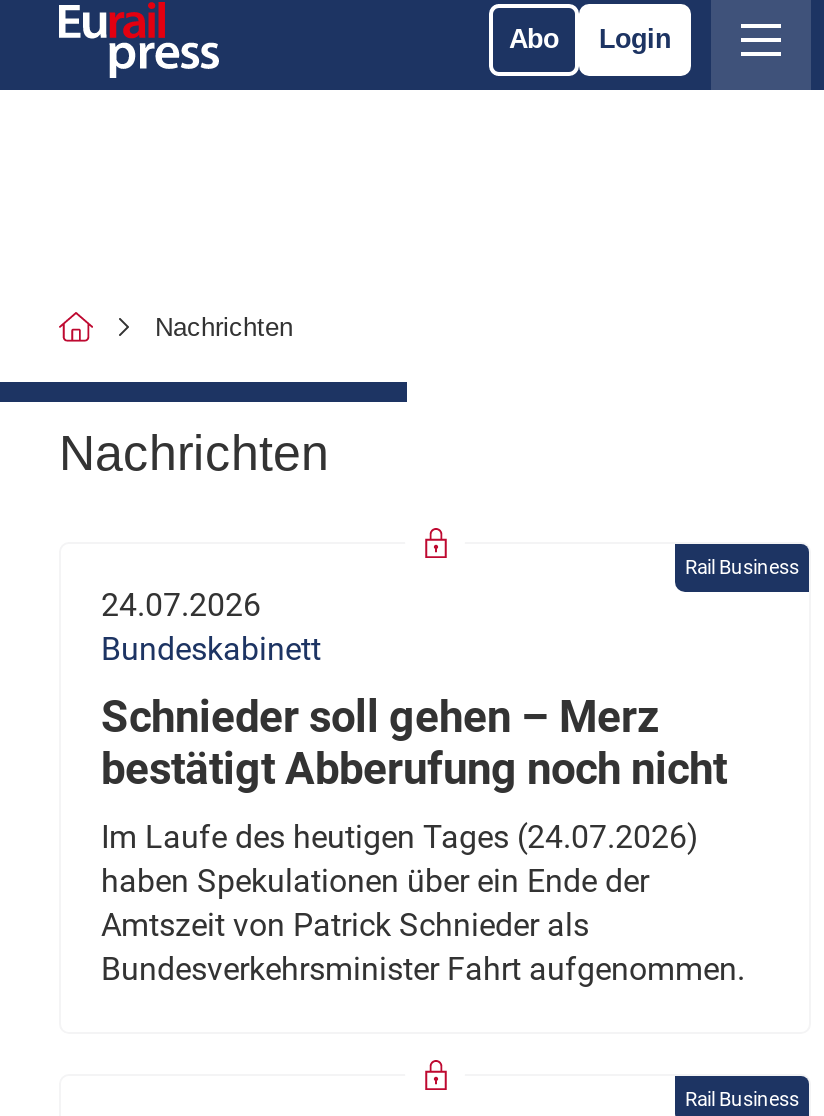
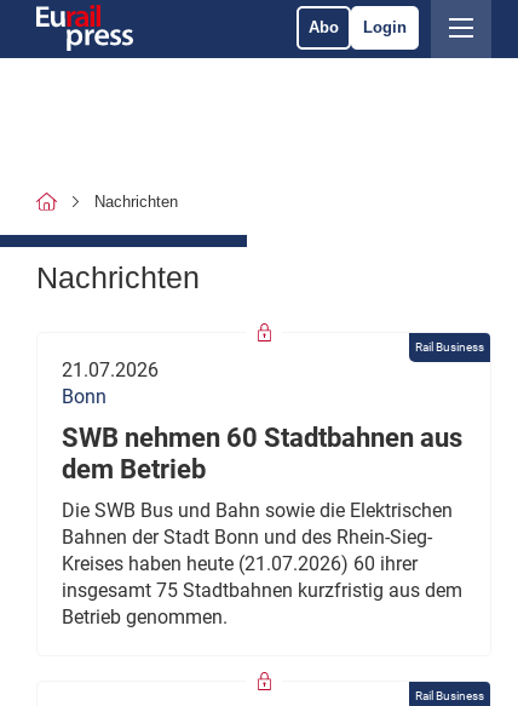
- 24.07.2026
- Bundeskabinett
+ 21.07.2026
+ Bonn

- Schnieder soll gehen – Merz
- bestätigt Abberufung noch nicht
+ SWB nehmen 60 Stadtbahnen aus
+ dem Betrieb

- Im Laufe des heutigen Tages (24.07.2026)
- haben Spekulationen über ein Ende der
- Amtszeit von Patrick Schnieder als
- Bundesverkehrsminister Fahrt aufgenommen.
+ Die SWB Bus und Bahn sowie die Elektrischen
+ Bahnen der Stadt Bonn und des Rhein-Sieg-
+ Kreises haben heute (21.07.2026) 60 ihrer
+ insgesamt 75 Stadtbahnen kurzfristig aus dem
+ Betrieb genommen.
